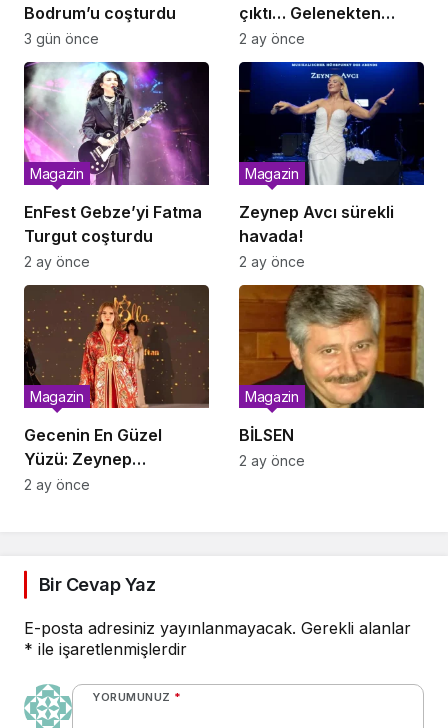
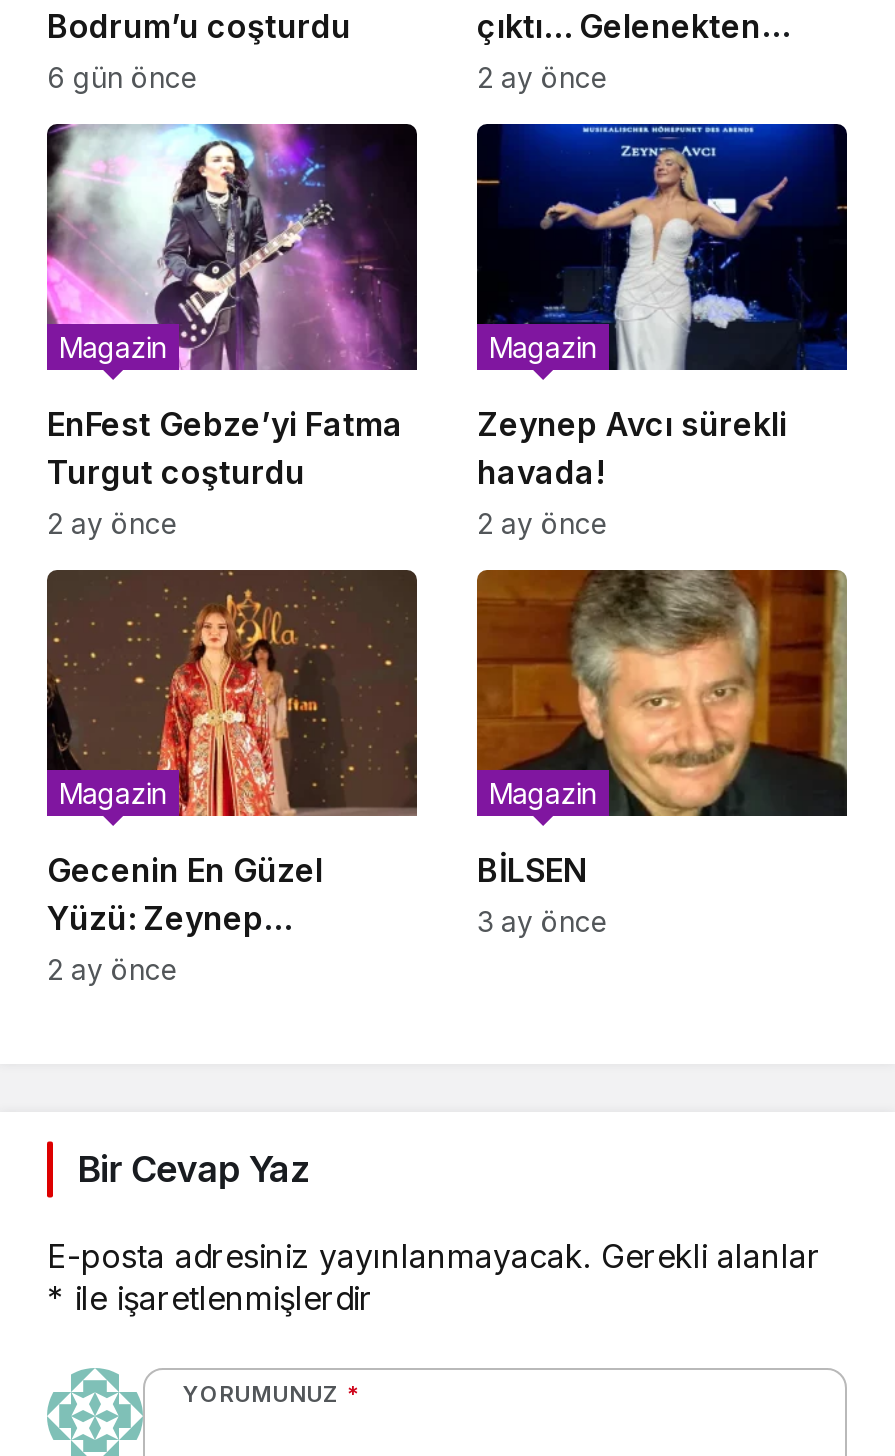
- 3 gün önce
+ 6 gün önce

- 2 ay önce
+ 3 ay önce
